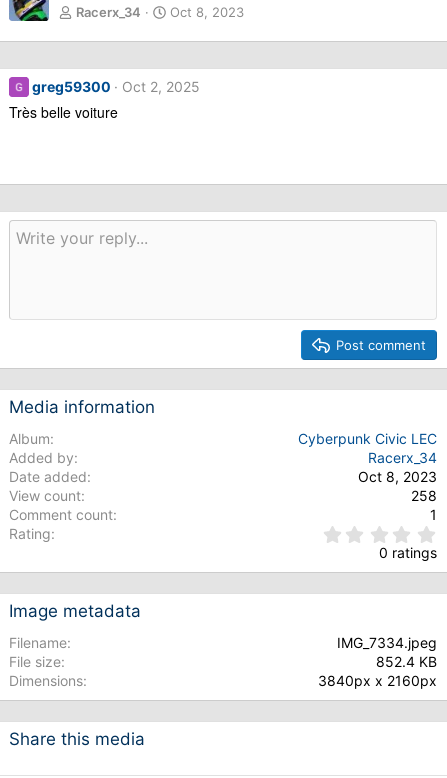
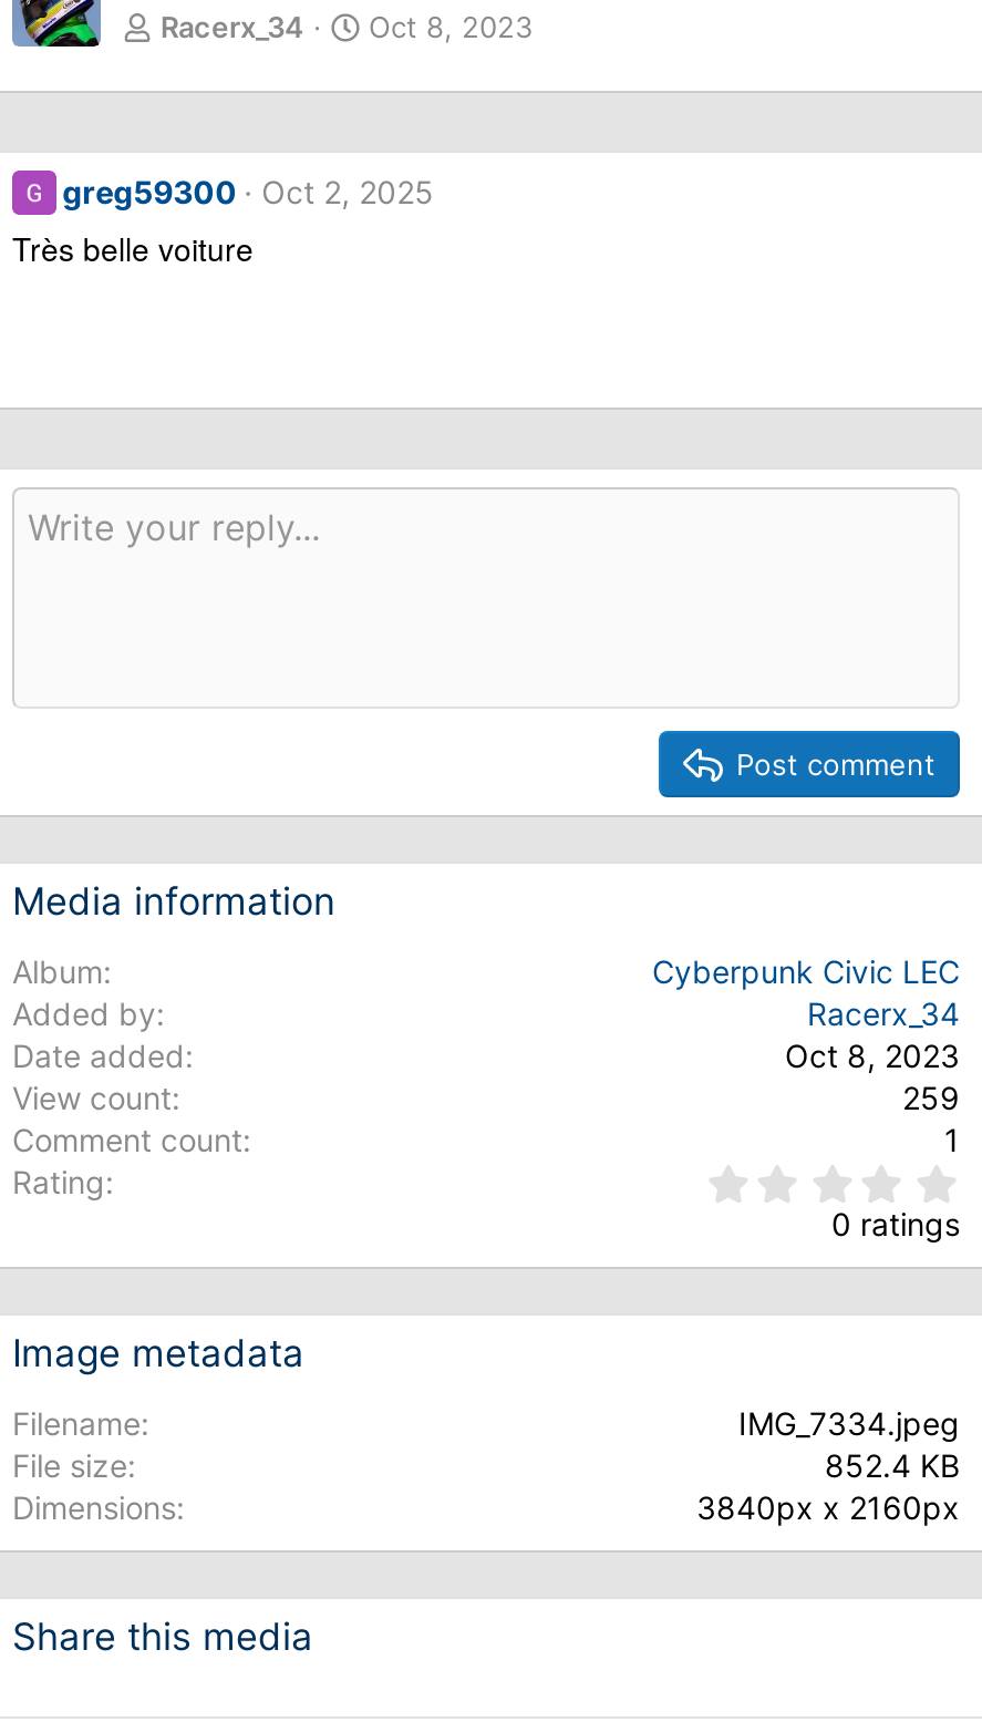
- 258
+ 259
